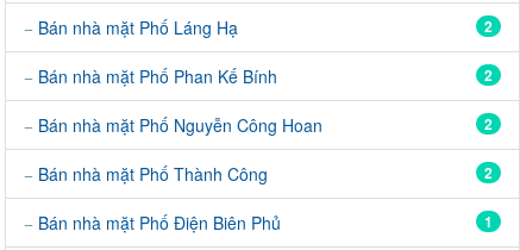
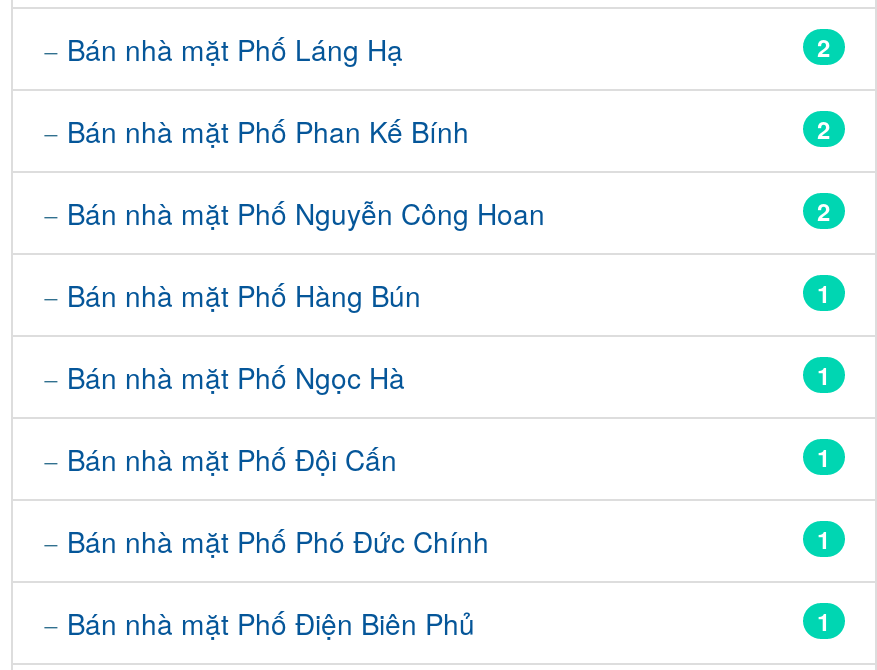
- 2
- Bán nhà mặt Phố Thành Công
+ 1
+ Bán nhà mặt Phố Hàng Bún
+ 1
+ Bán nhà mặt Phố Ngọc Hà
+ 1
+ Bán nhà mặt Phố Đội Cấn
+ 1
+ Bán nhà mặt Phố Phó Đức Chính
